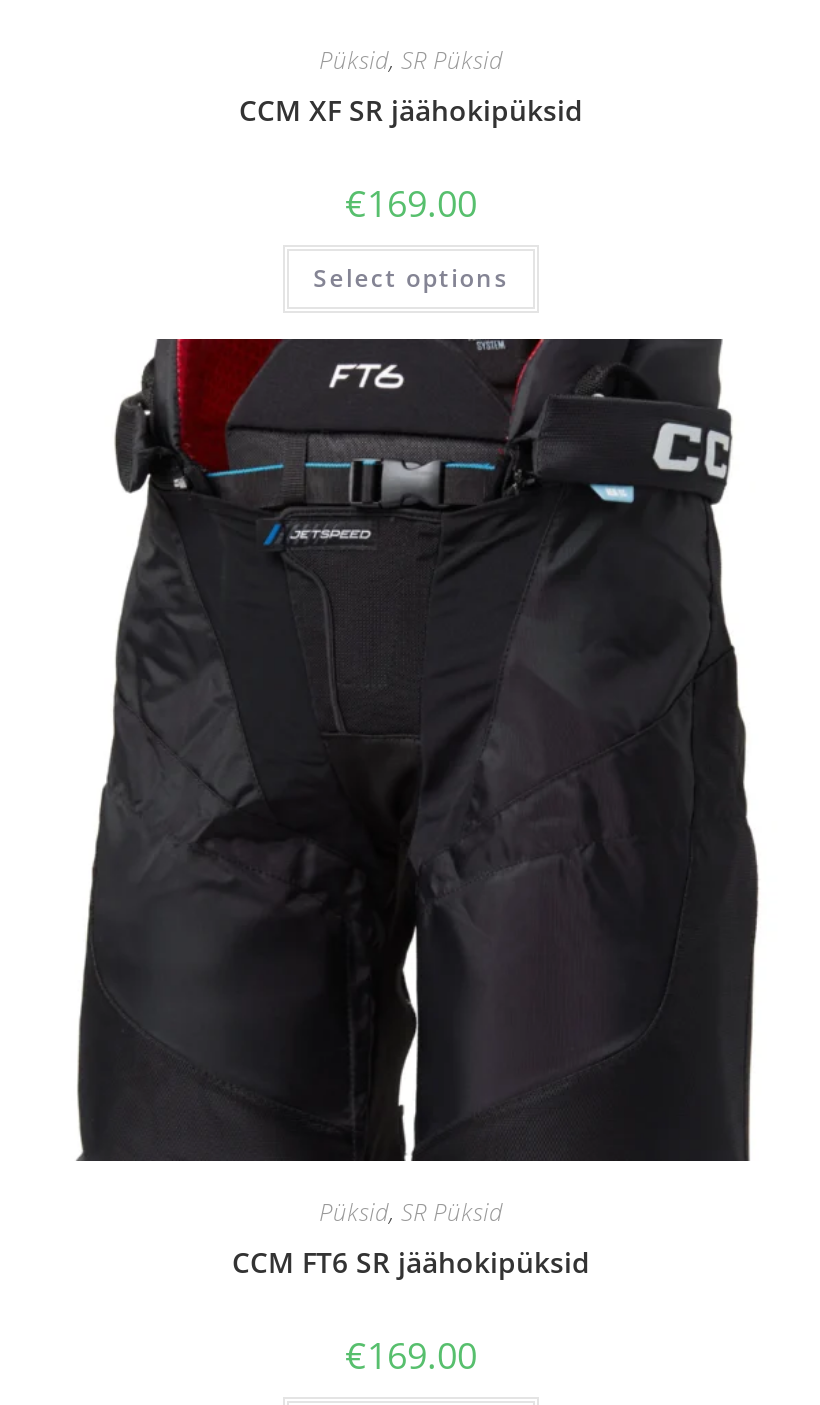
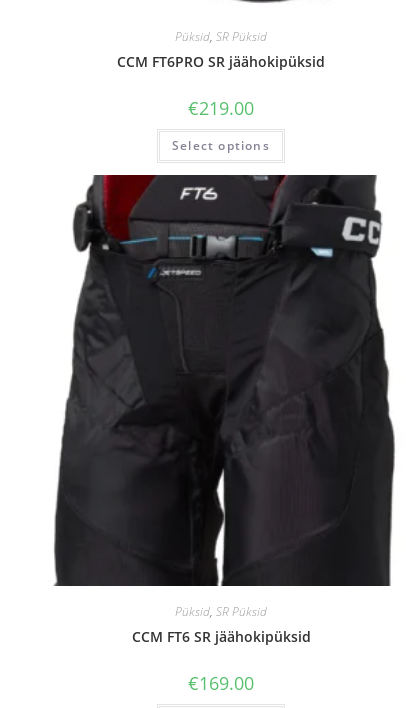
- CCM XF SR jäähokipüksid
+ CCM FT6PRO SR jäähokipüksid

- €169.00
+ €219.00
